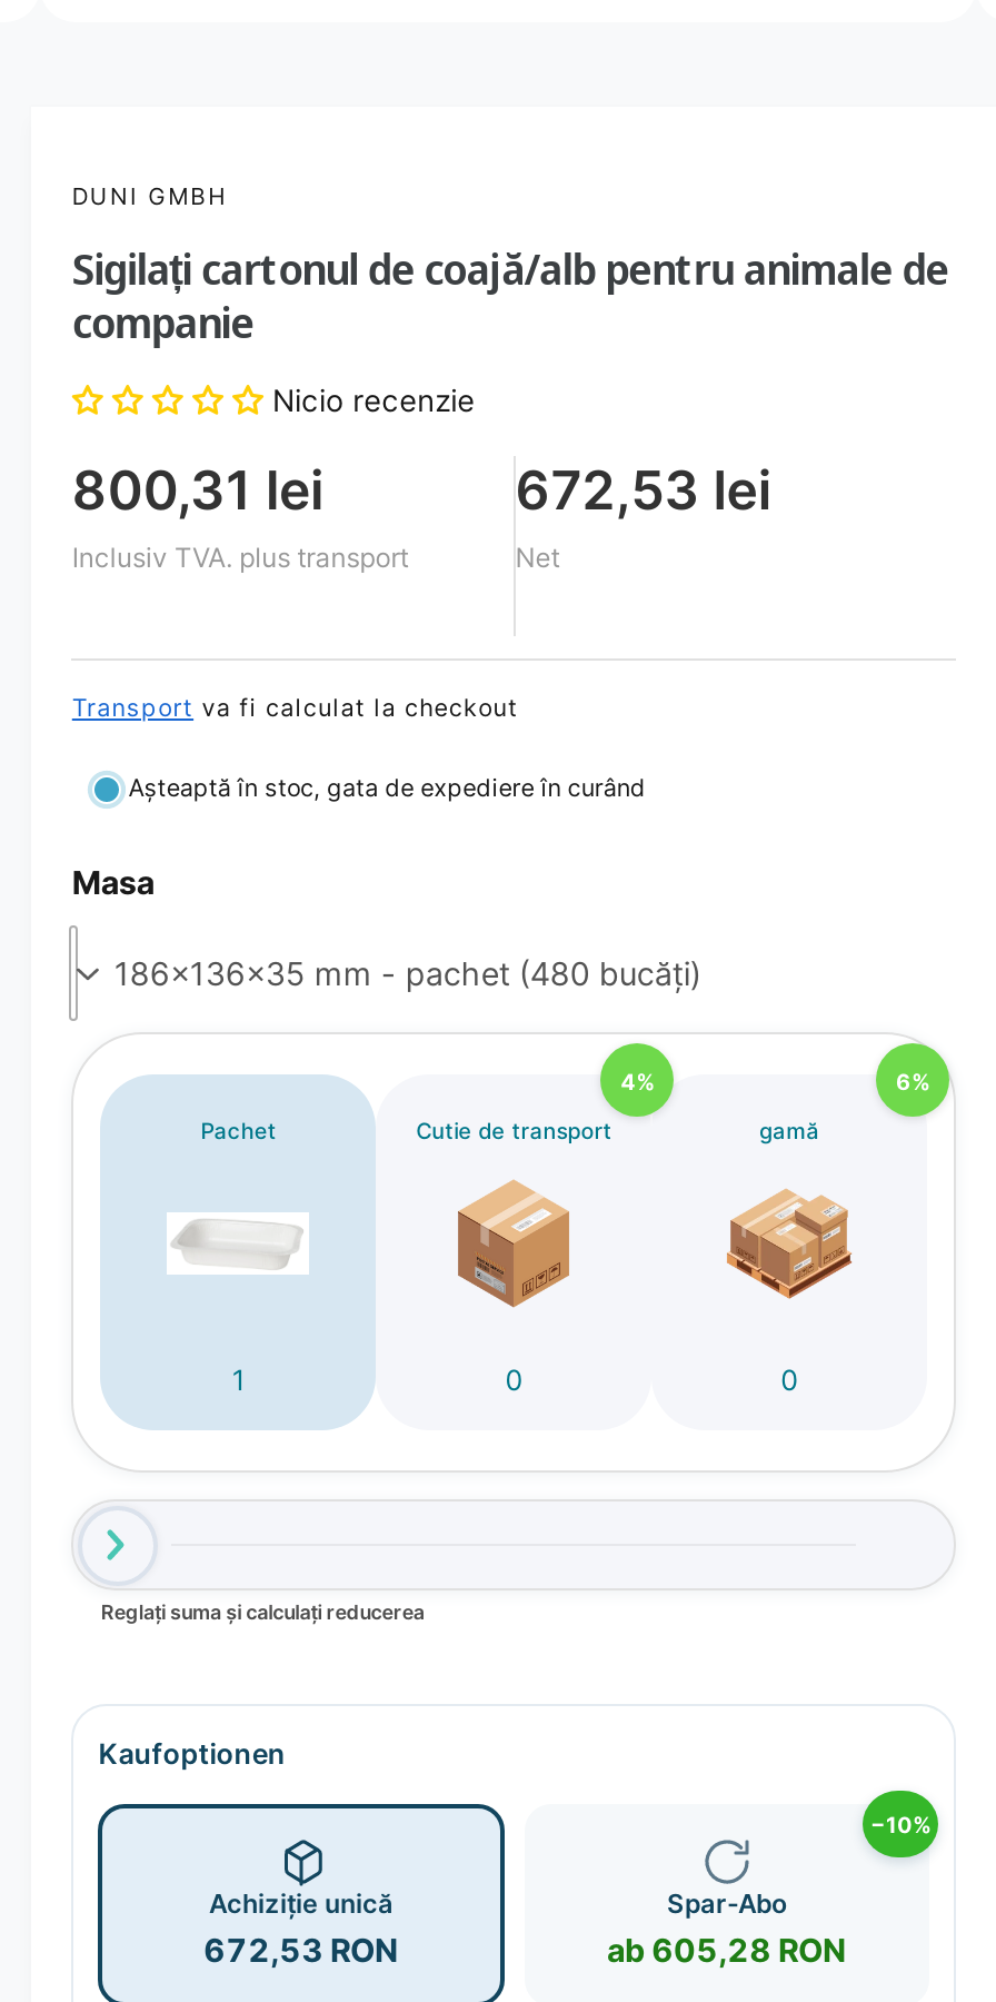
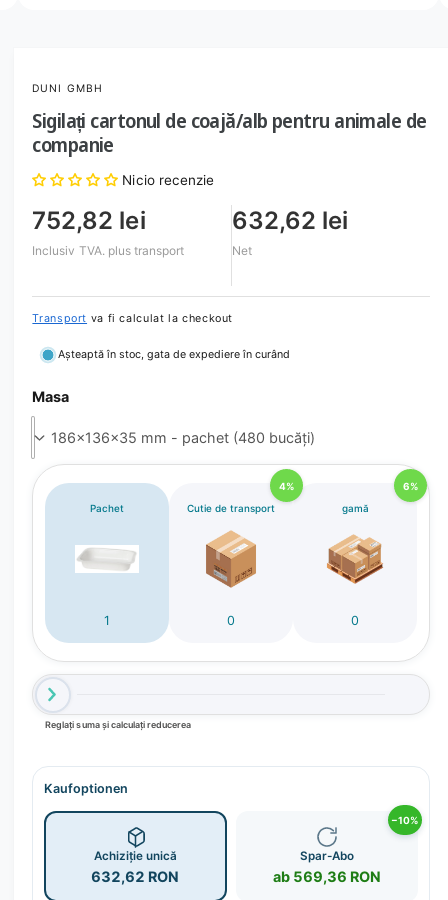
- 800,31 lei
+ 752,82 lei

- 672,53 lei
+ 632,62 lei

- 672,53 RON
+ 632,62 RON

- ab 605,28 RON
+ ab 569,36 RON
